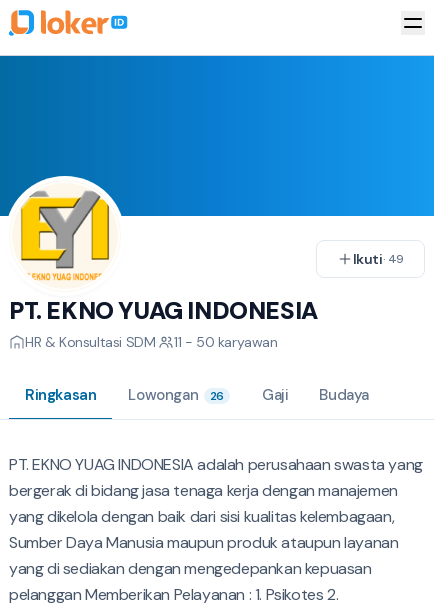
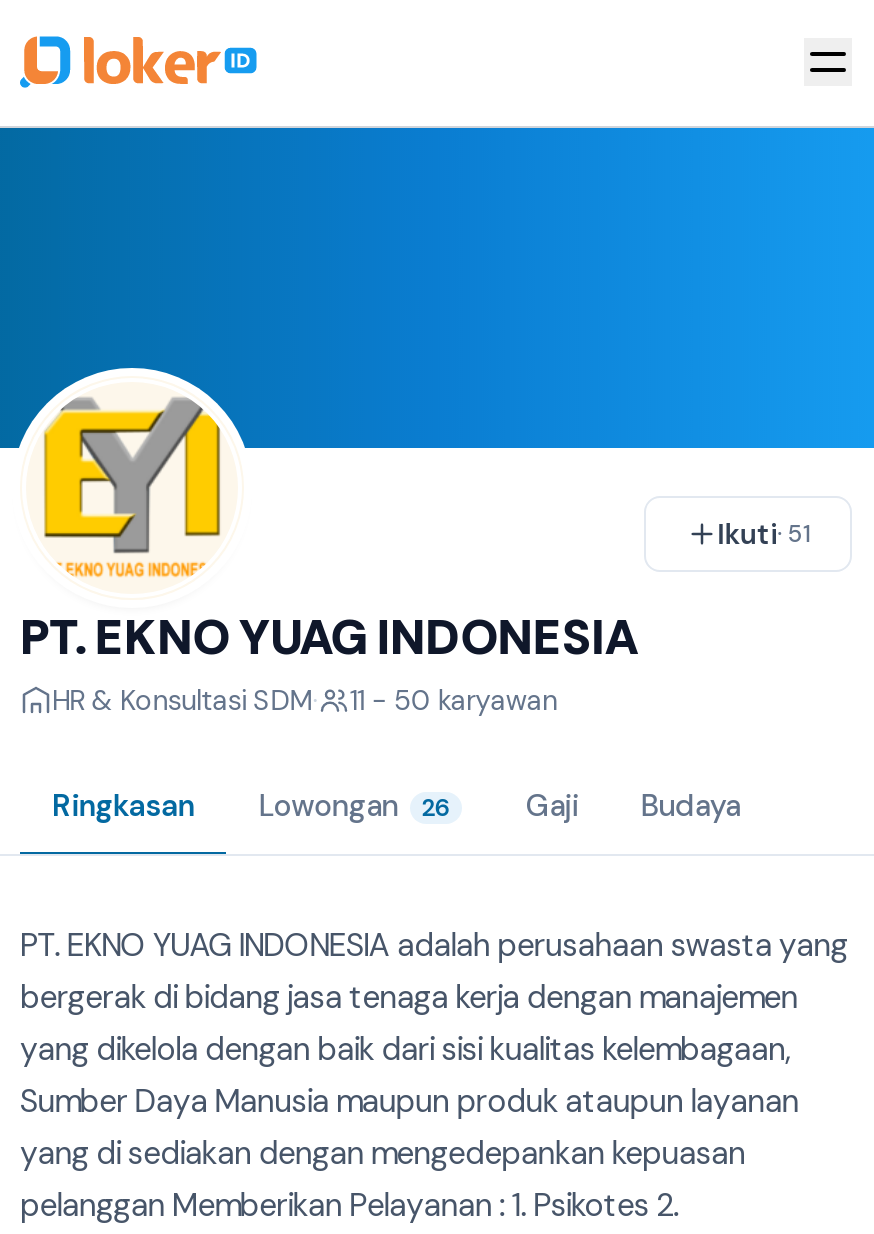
- Ikuti · 49
+ Ikuti · 51
